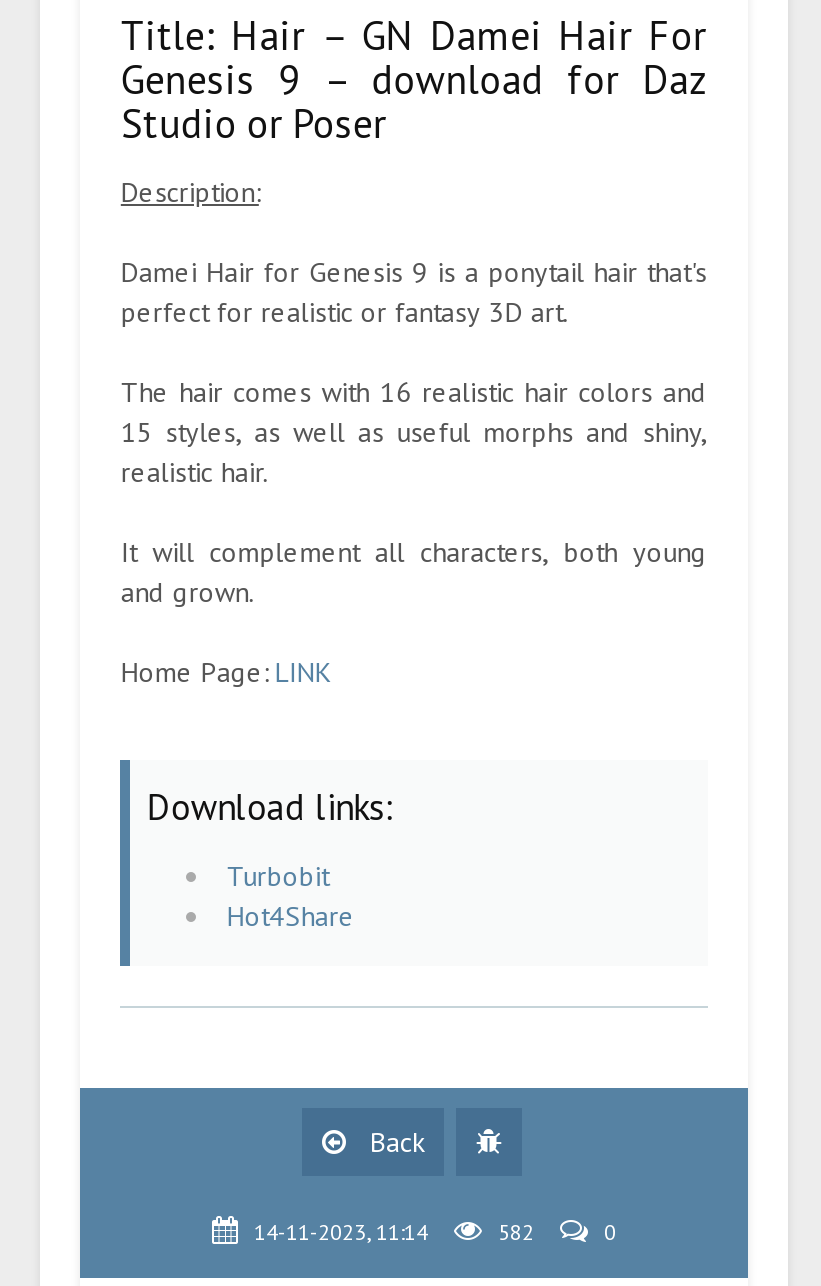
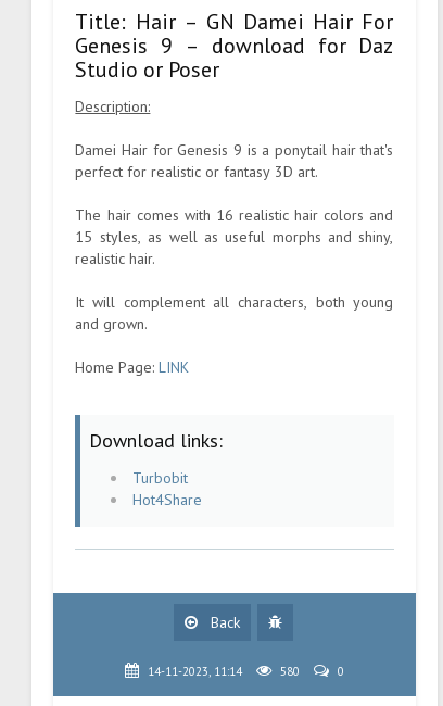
- 582
+ 580
